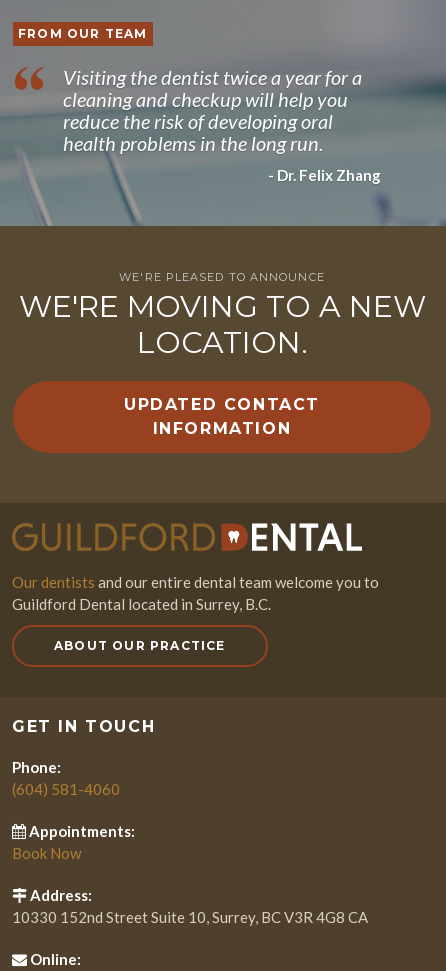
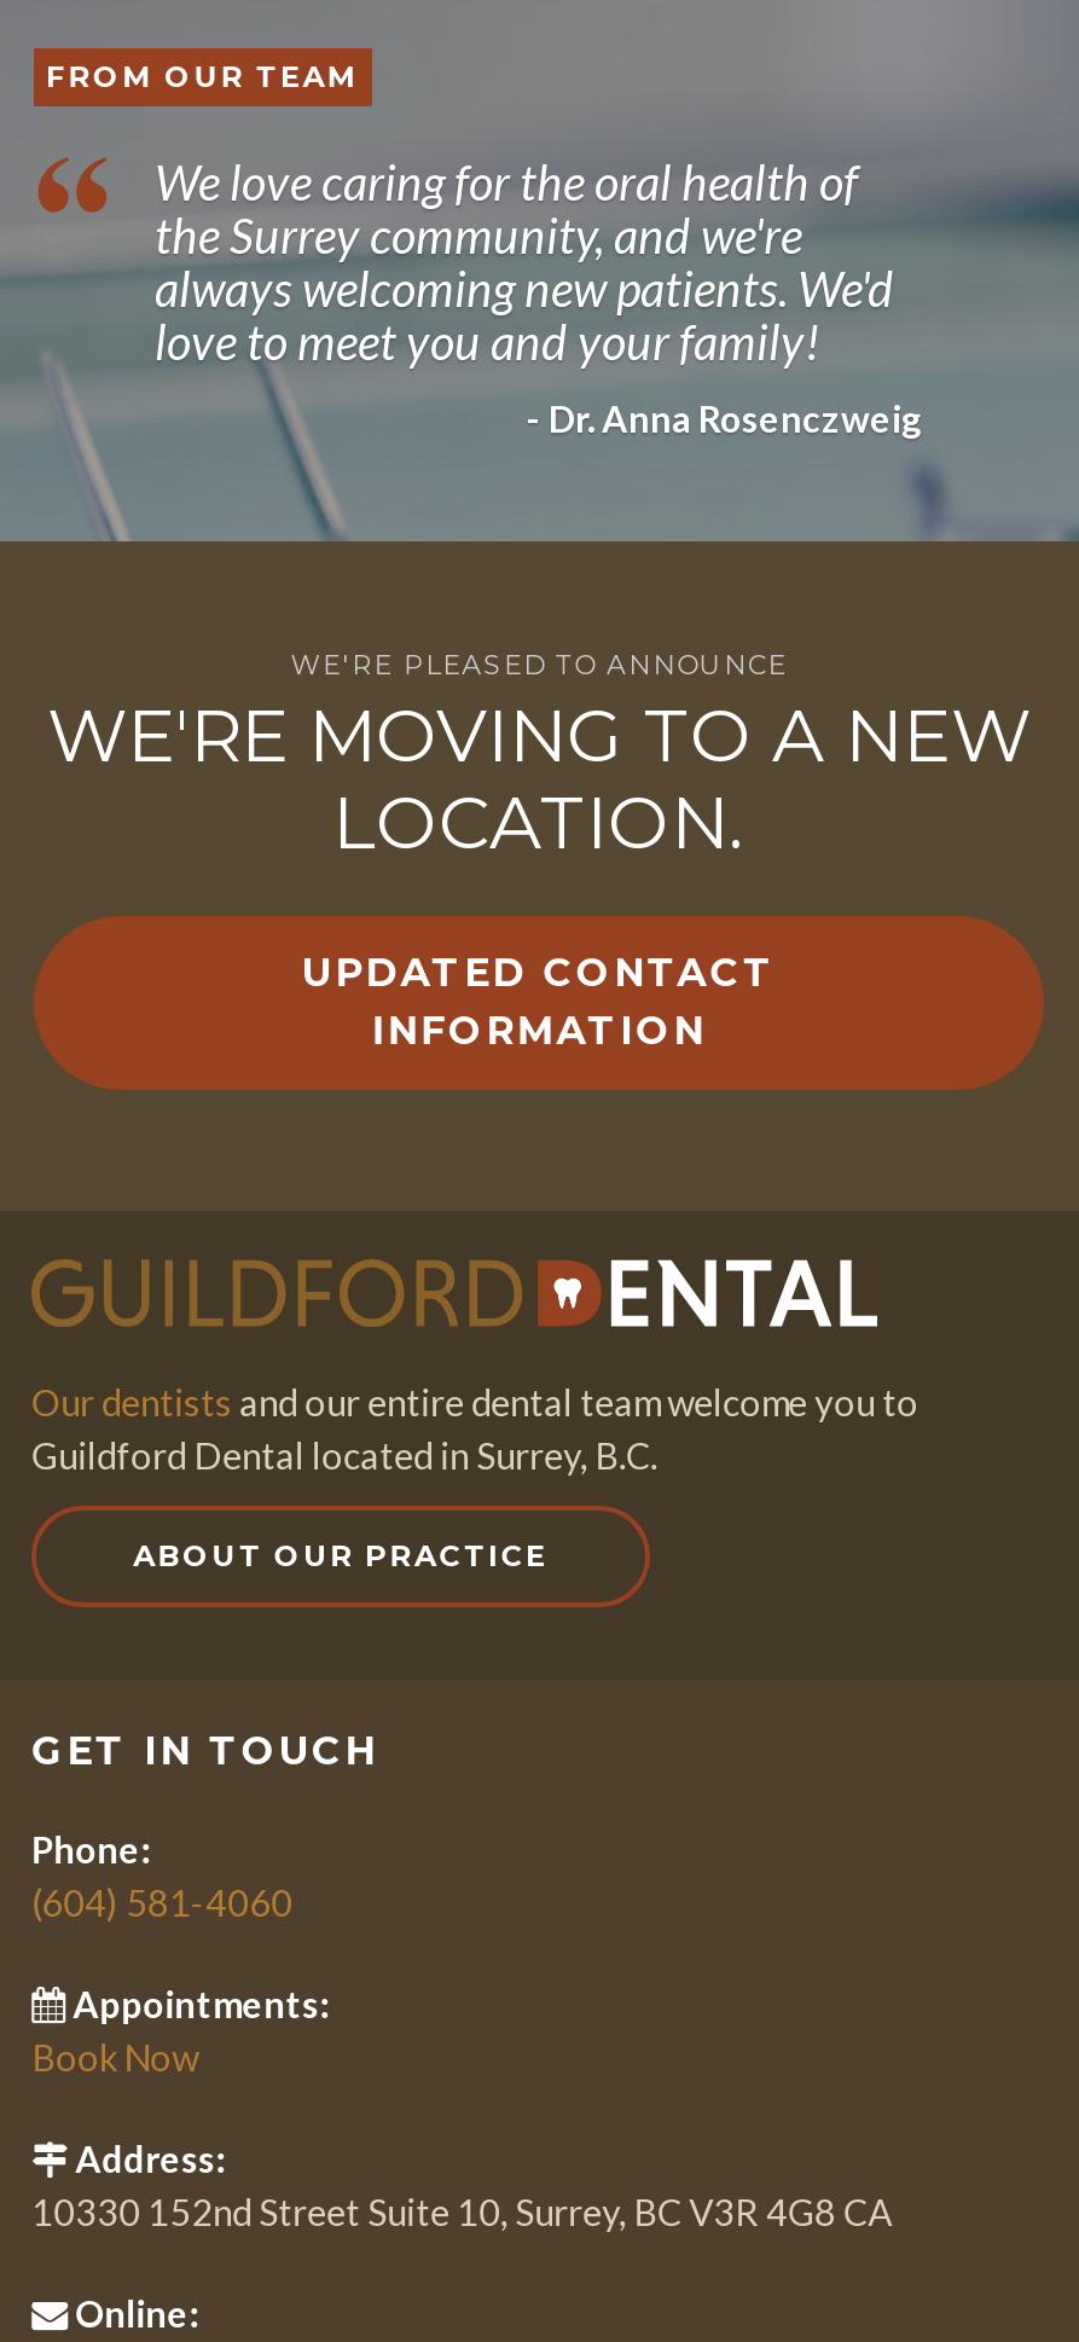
- Visiting the dentist twice a year for a
- cleaning and checkup will help you
- reduce the risk of developing oral
- health problems in the long run.
+ We love caring for the oral health of
+ the Surrey community, and we're
+ always welcoming new patients. We'd
+ love to meet you and your family!

- - Dr. Felix Zhang
+ - Dr. Anna Rosenczweig
